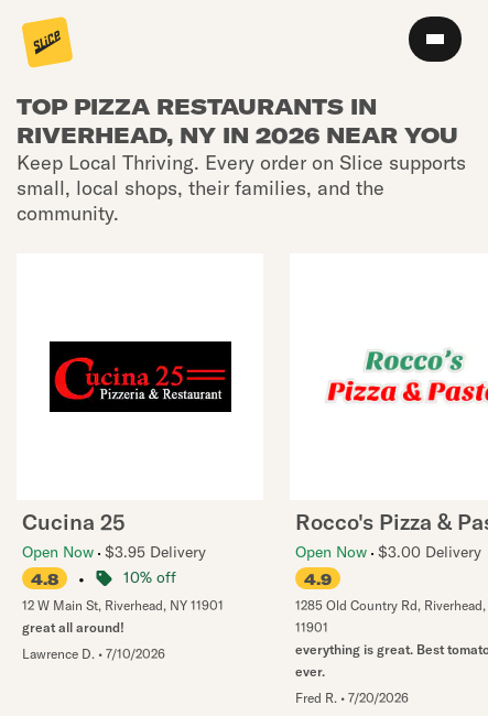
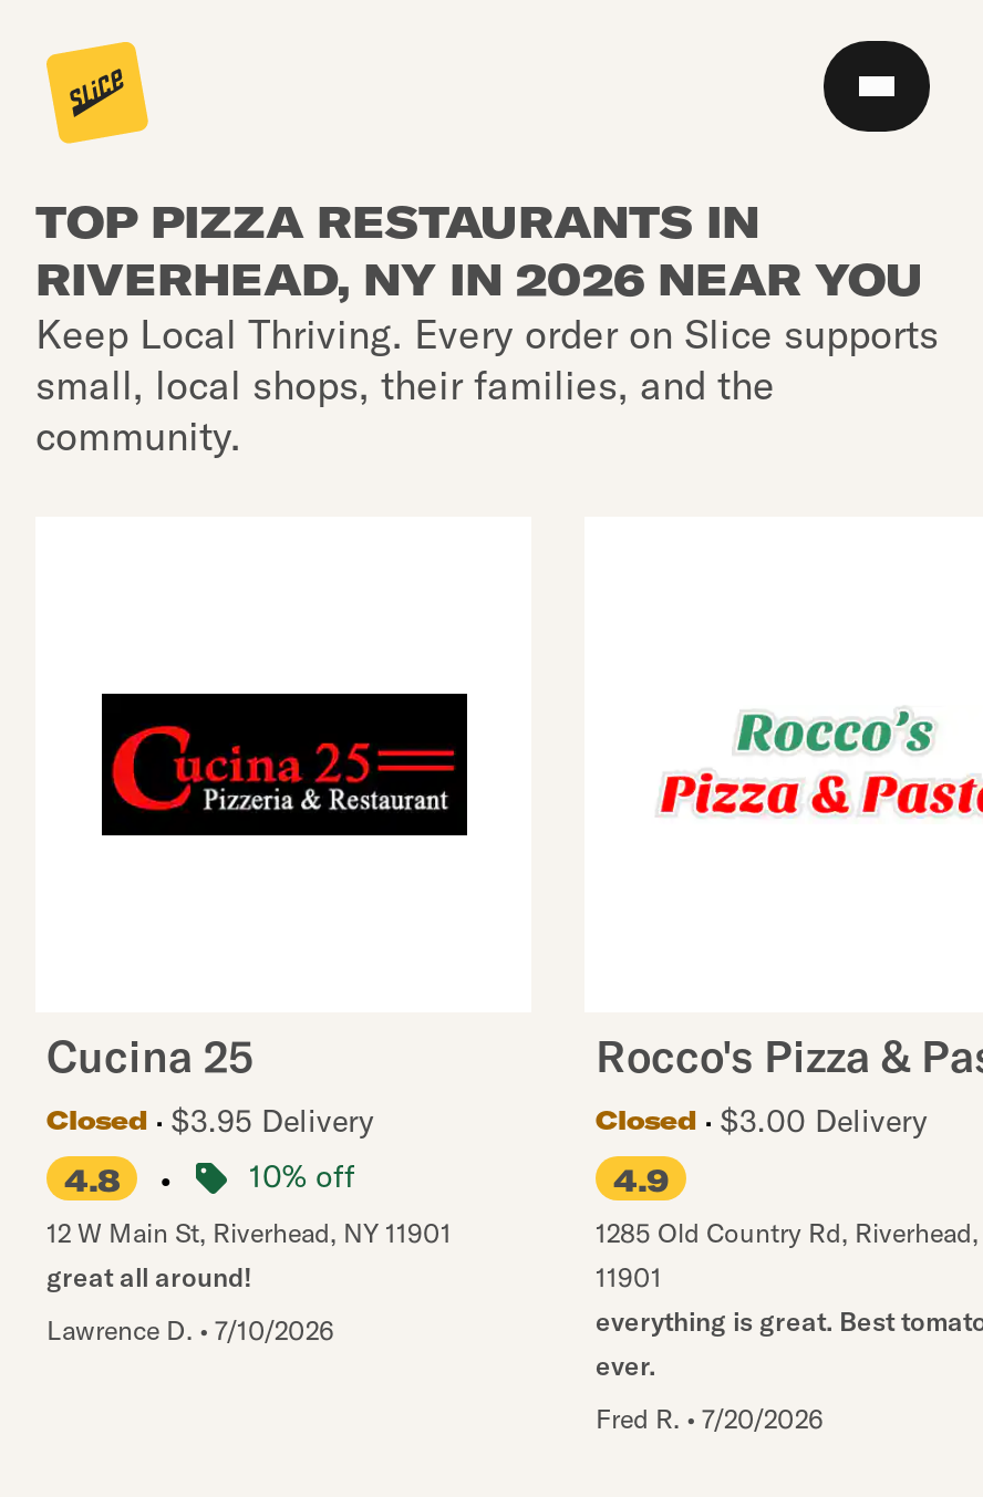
- Open Now $3.95 Delivery
+ Closed
+ $3.95 Delivery

- Open Now $3.00 Delivery
+ Closed
+ $3.00 Delivery
